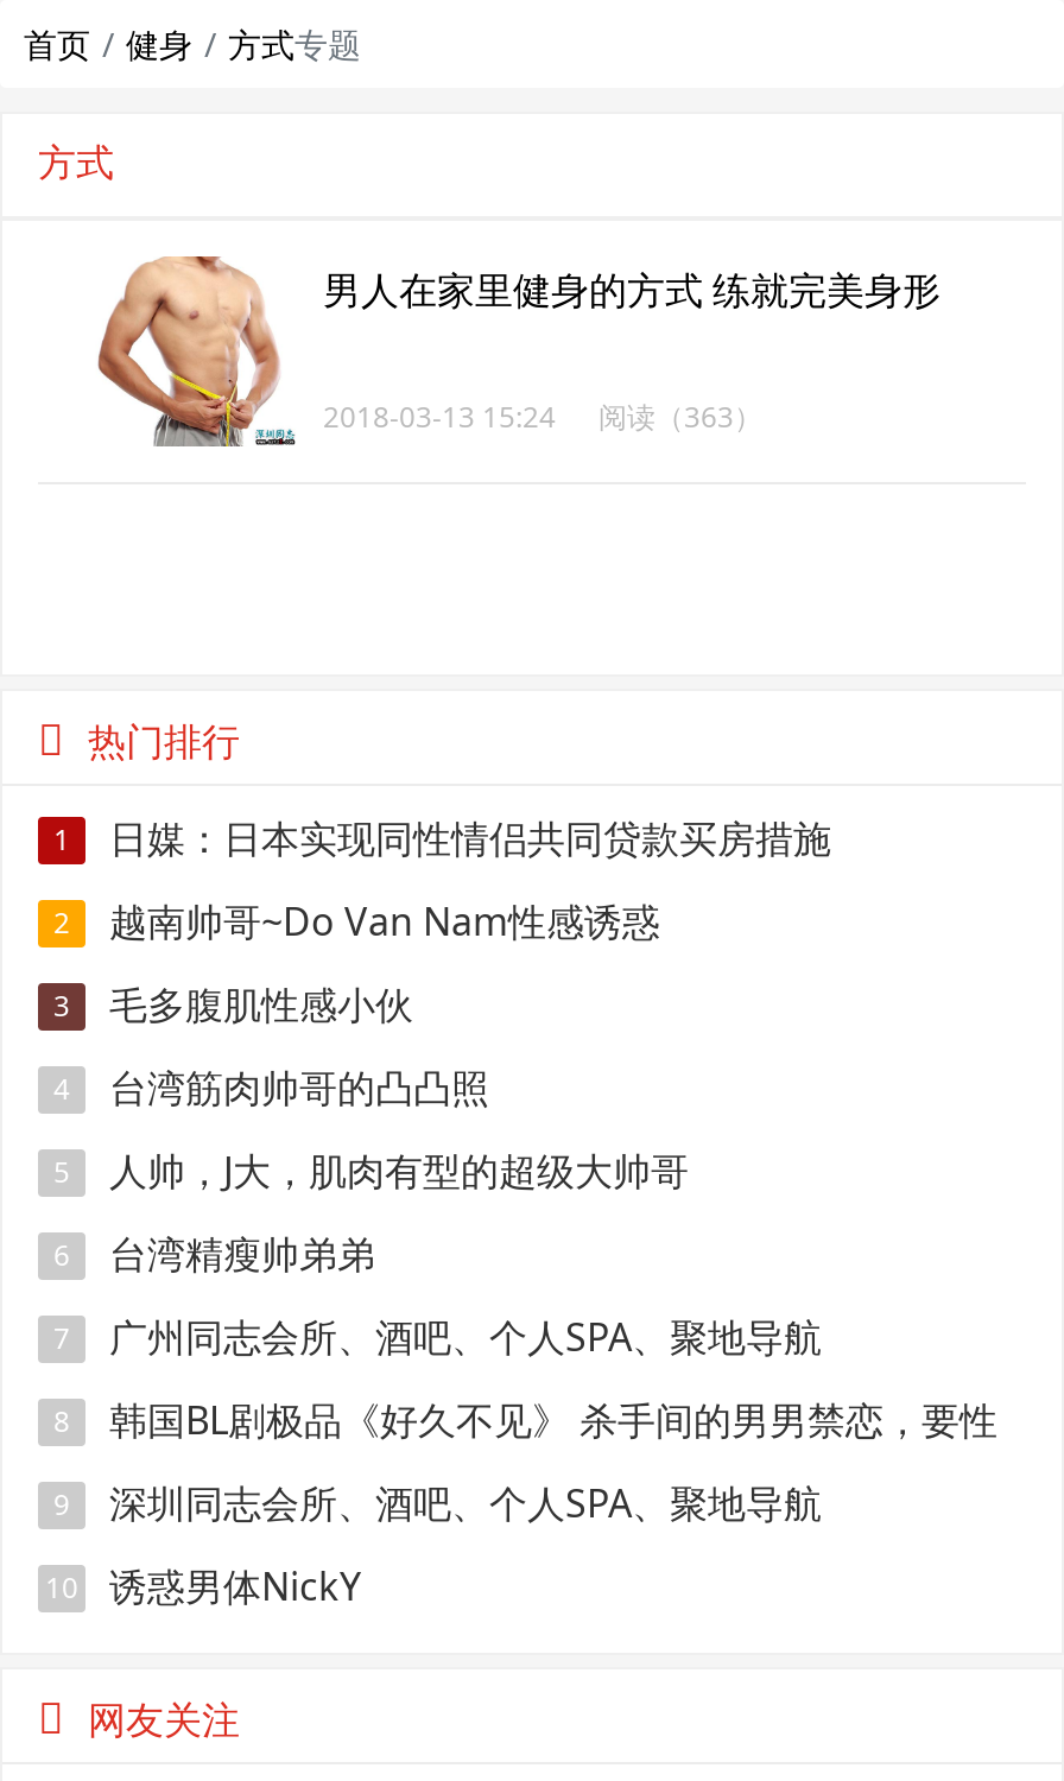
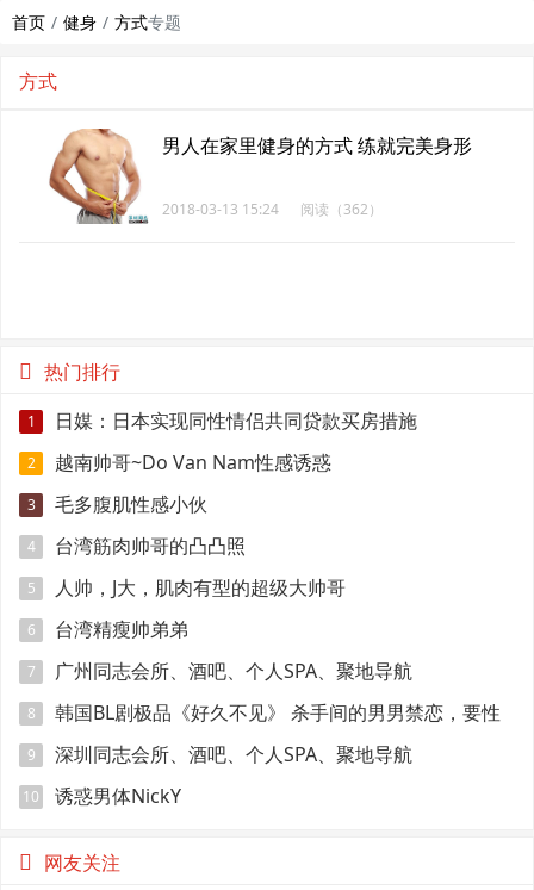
- 2018-03-13 15:24 阅读（363）
+ 2018-03-13 15:24 阅读（362）
